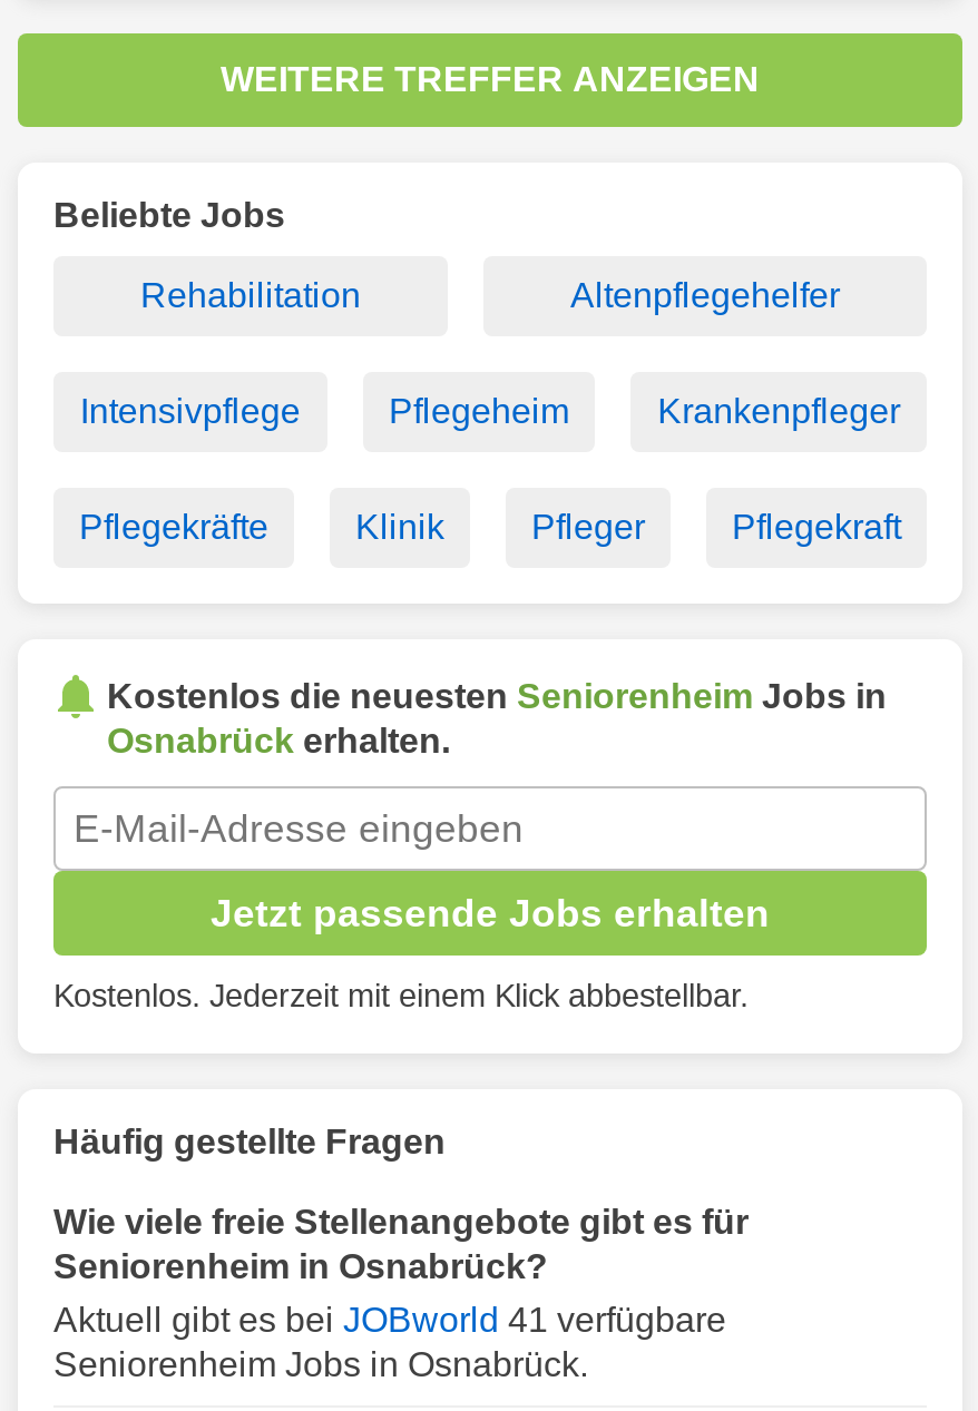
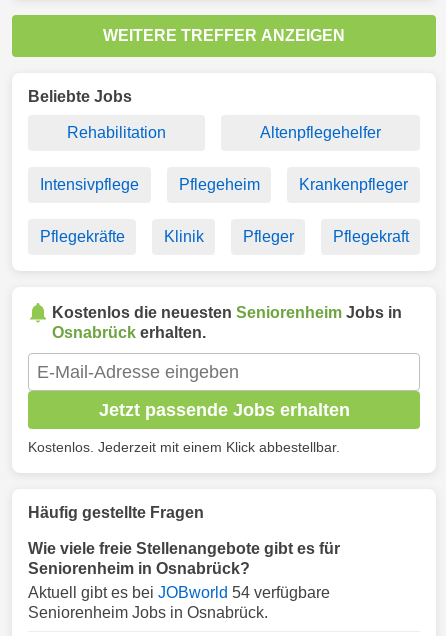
- Aktuell gibt es bei JOBworld 41 verfügbare
+ Aktuell gibt es bei JOBworld 54 verfügbare
